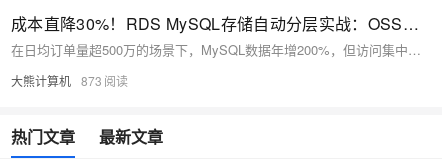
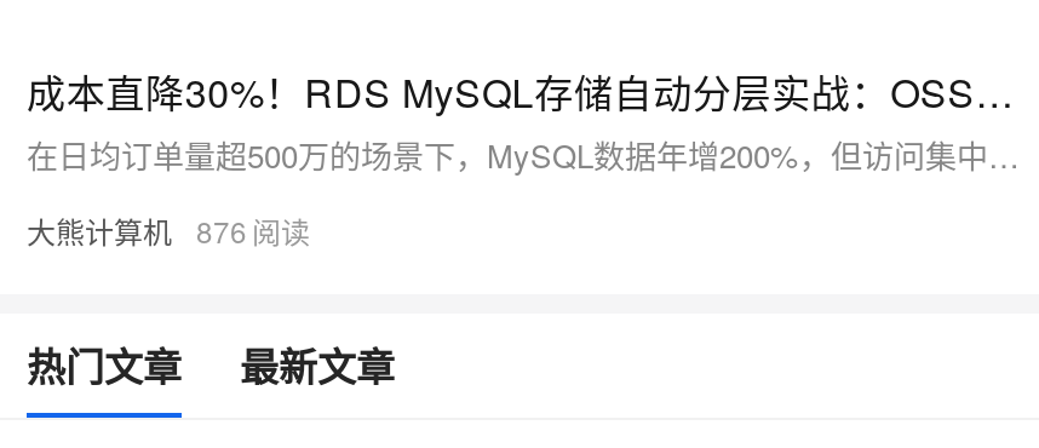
- 大熊计算机 873
+ 大熊计算机 876
